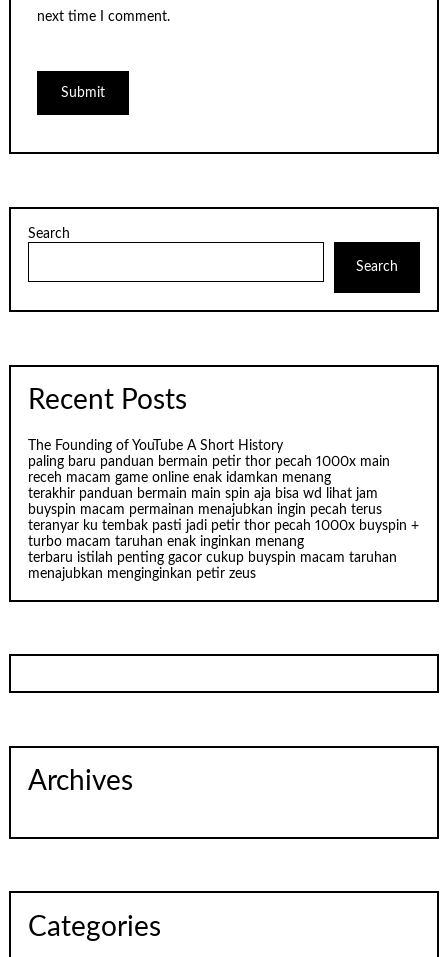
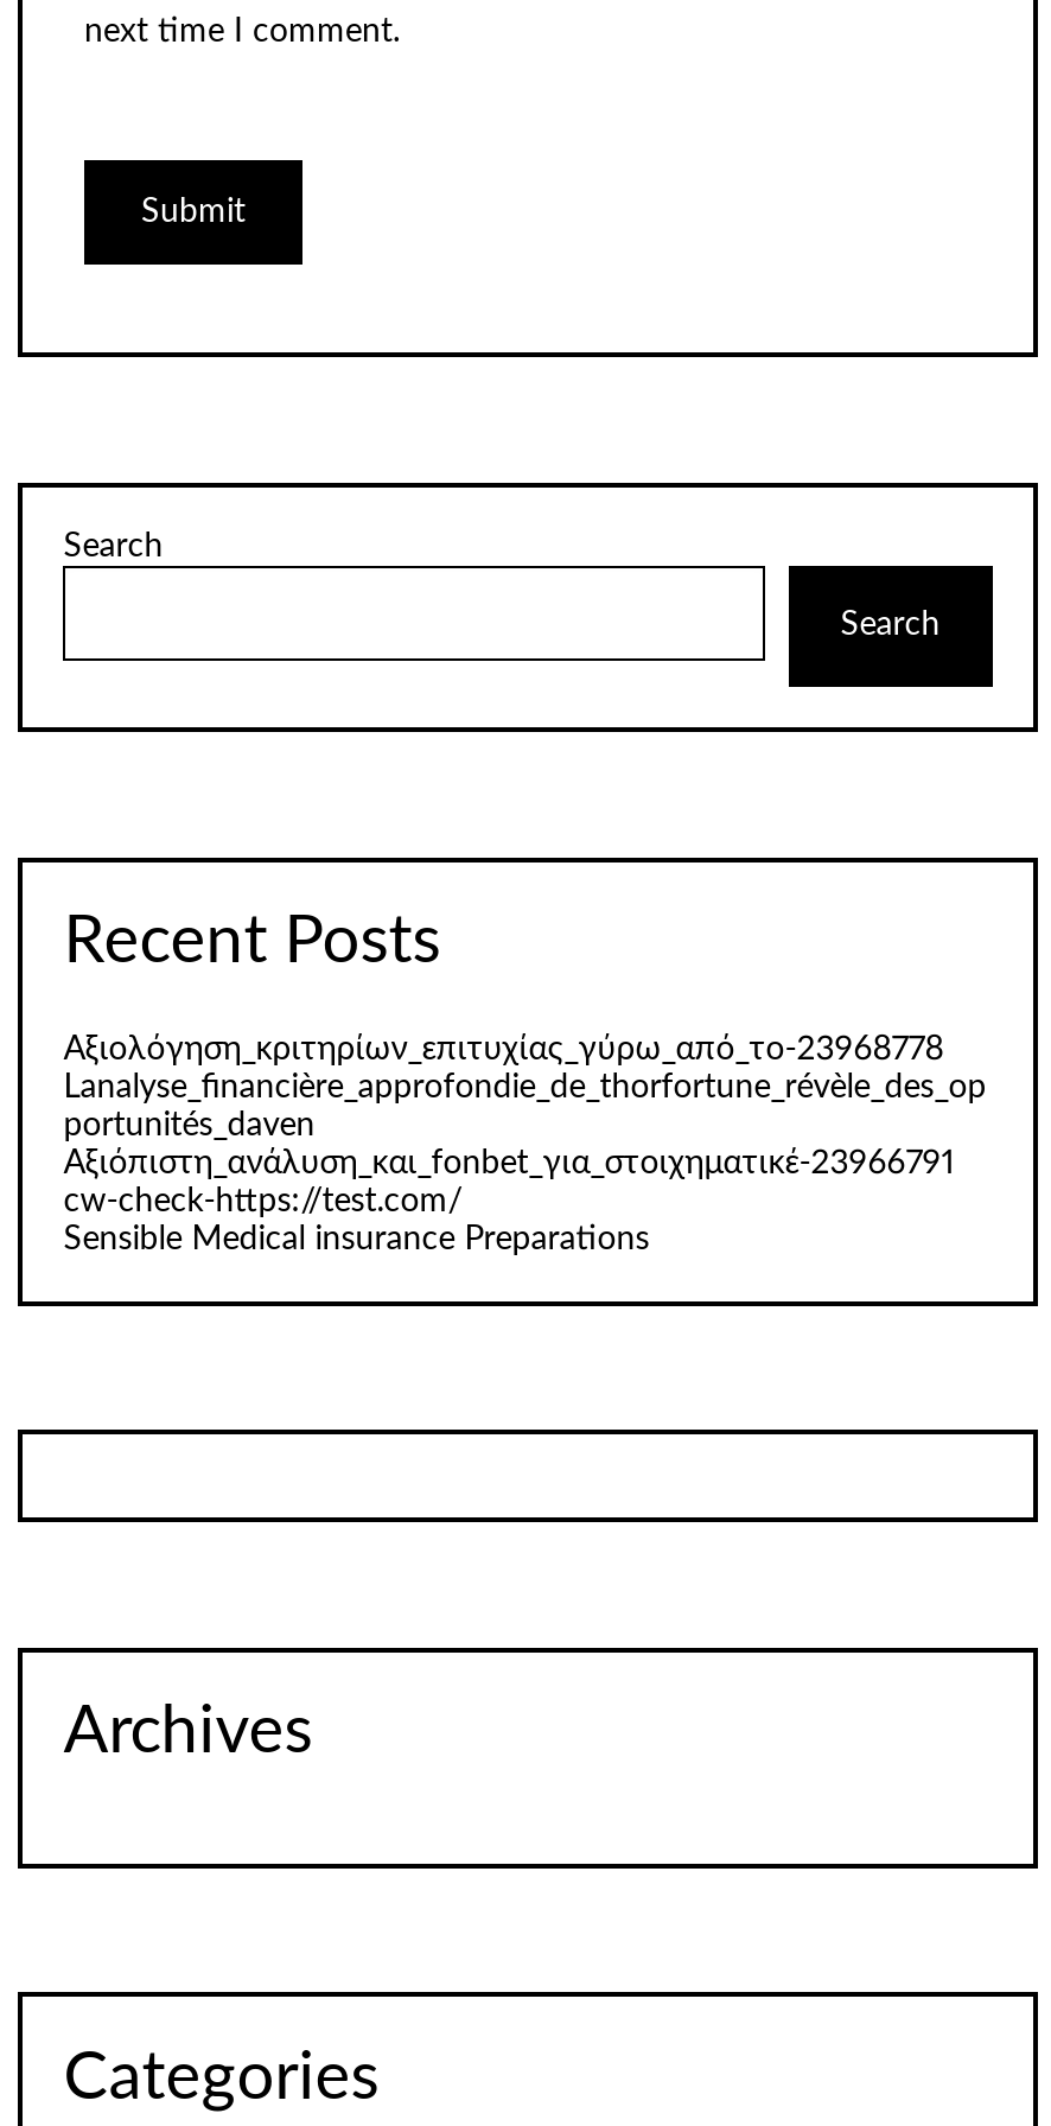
- The Founding of YouTube A Short History
- paling baru panduan bermain petir thor pecah 1000x main
- receh macam game online enak idamkan menang
- terakhir panduan bermain main spin aja bisa wd lihat jam
- buyspin macam permainan menajubkan ingin pecah terus
- teranyar ku tembak pasti jadi petir thor pecah 1000x buyspin +
- turbo macam taruhan enak inginkan menang
- terbaru istilah penting gacor cukup buyspin macam taruhan
- menajubkan menginginkan petir zeus
+ Αξιολόγηση_κριτηρίων_επιτυχίας_γύρω_από_το-23968778
+ Lanalyse_financière_approfondie_de_thorfortune_révèle_des_op
+ portunités_daven
+ Αξιόπιστη_ανάλυση_και_fonbet_για_στοιχηματικέ-23966791
+ cw-check-https://test.com/
+ Sensible Medical insurance Preparations
